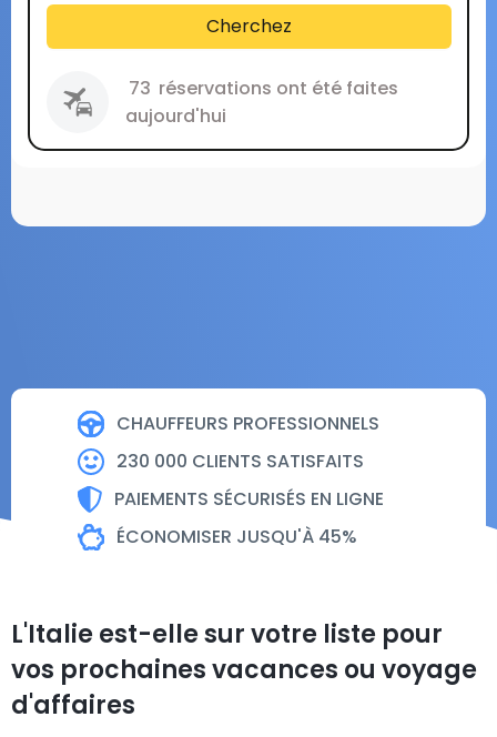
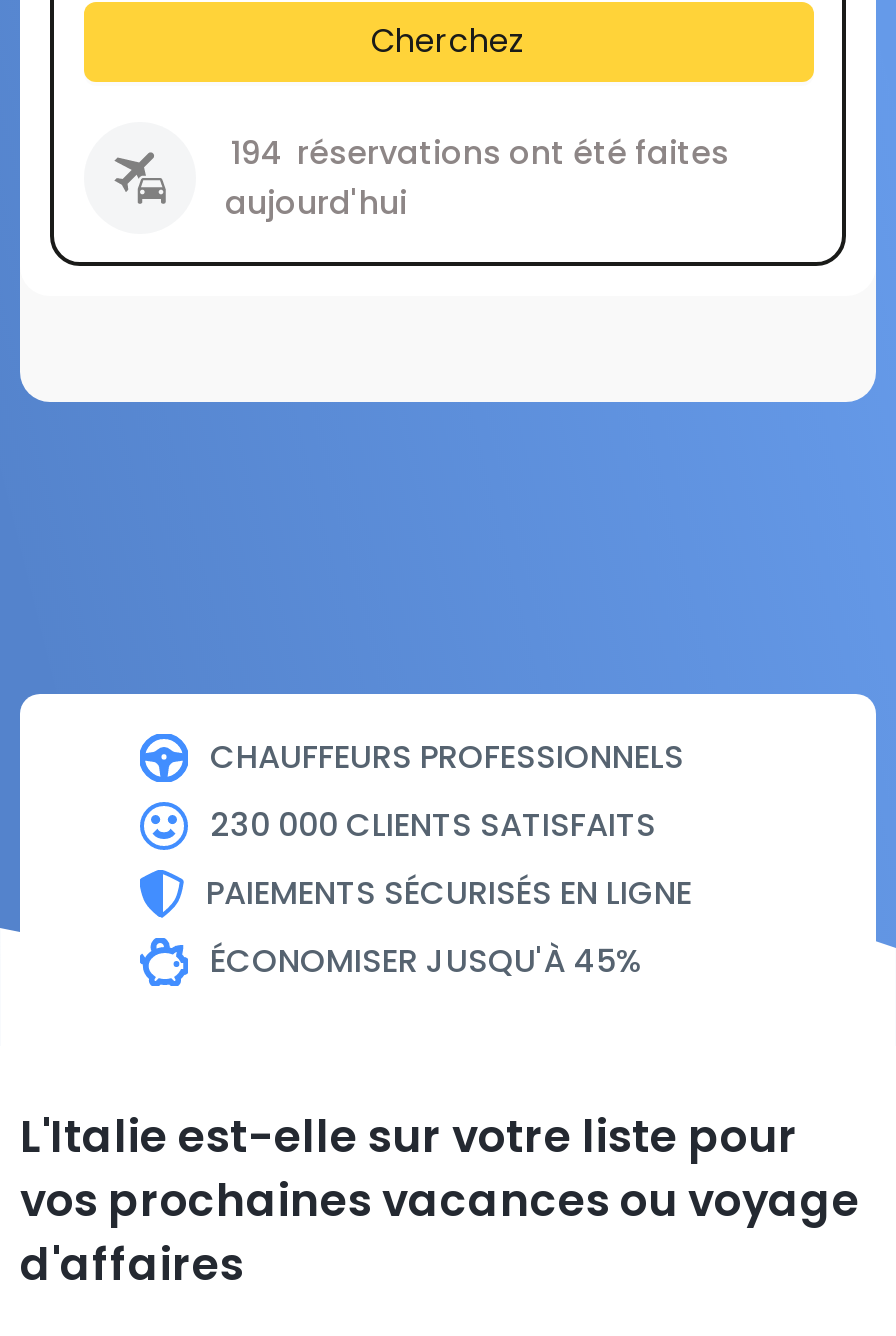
- 73 réservations ont été faites
+ 194 réservations ont été faites
